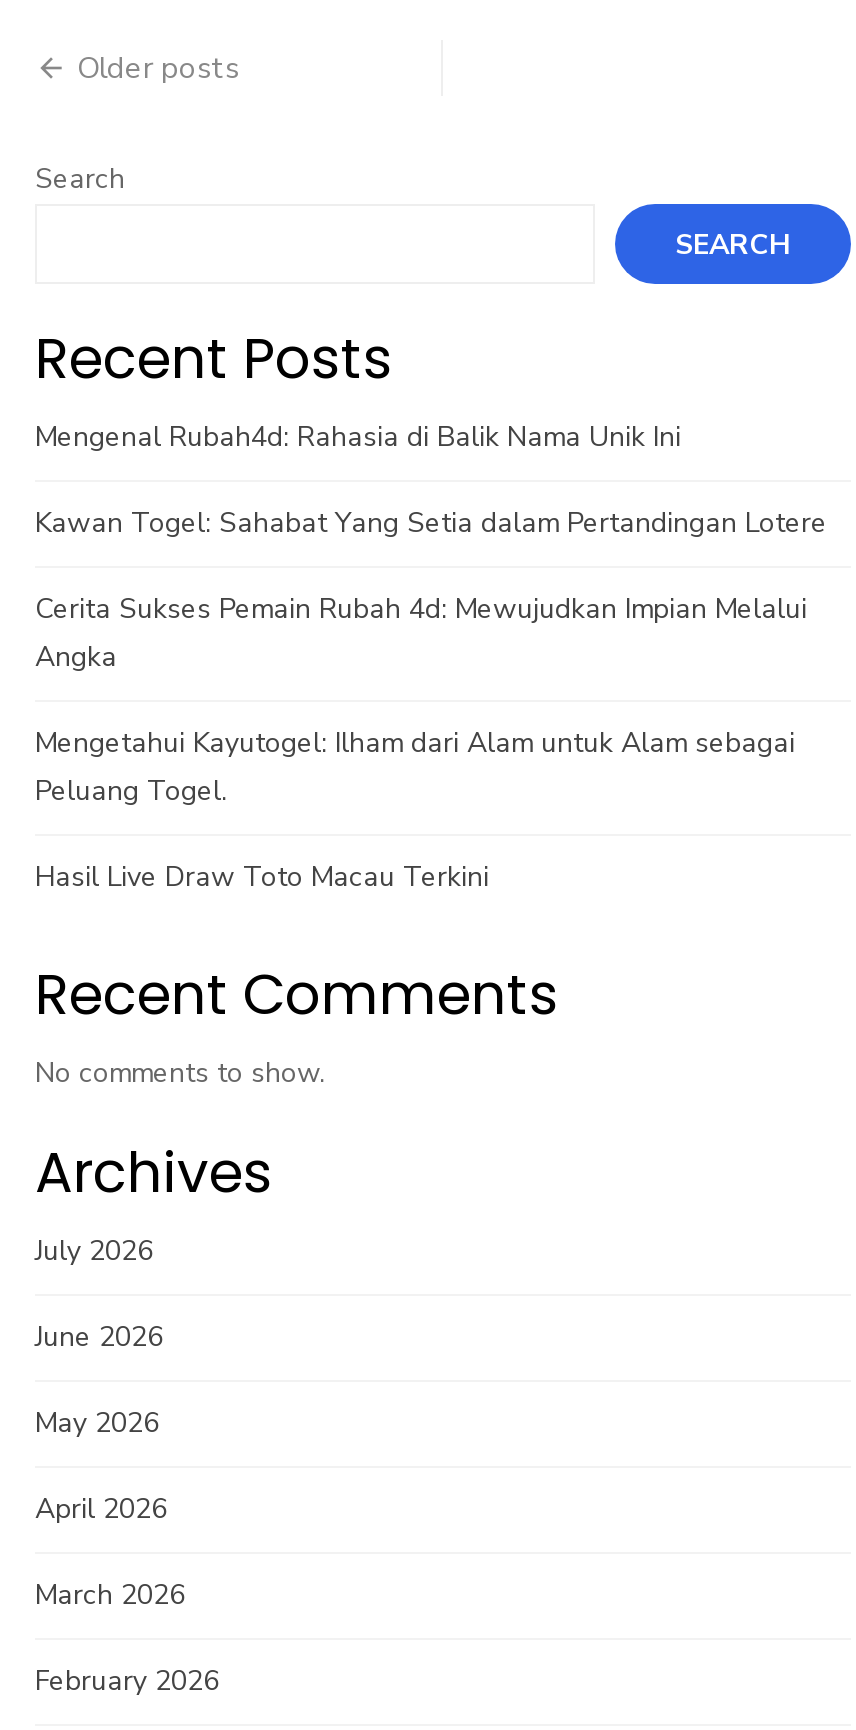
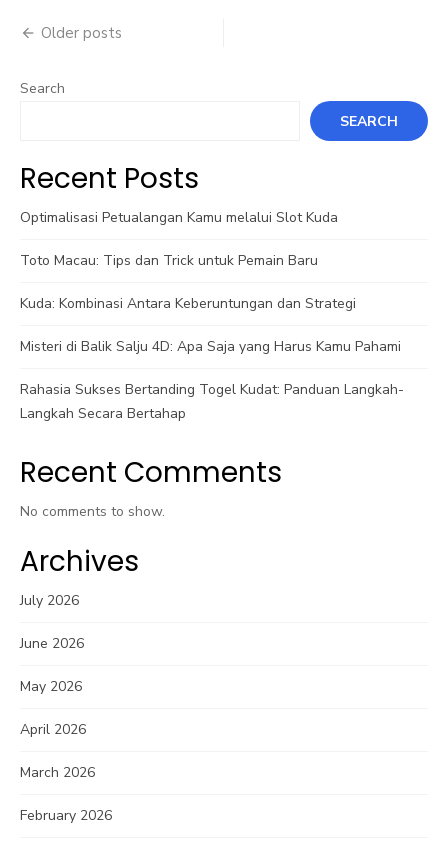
- Mengenal Rubah4d: Rahasia di Balik Nama Unik Ini
+ Optimalisasi Petualangan Kamu melalui Slot Kuda

- Kawan Togel: Sahabat Yang Setia dalam Pertandingan Lotere
+ Toto Macau: Tips dan Trick untuk Pemain Baru

- Cerita Sukses Pemain Rubah 4d: Mewujudkan Impian Melalui
- Angka
+ Kuda: Kombinasi Antara Keberuntungan dan Strategi

- Mengetahui Kayutogel: Ilham dari Alam untuk Alam sebagai
- Peluang Togel.
+ Misteri di Balik Salju 4D: Apa Saja yang Harus Kamu Pahami

- Hasil Live Draw Toto Macau Terkini
+ Rahasia Sukses Bertanding Togel Kudat: Panduan Langkah-
+ Langkah Secara Bertahap
